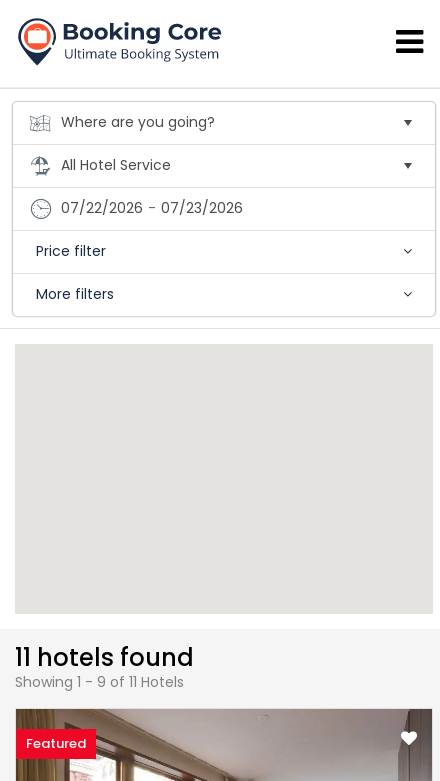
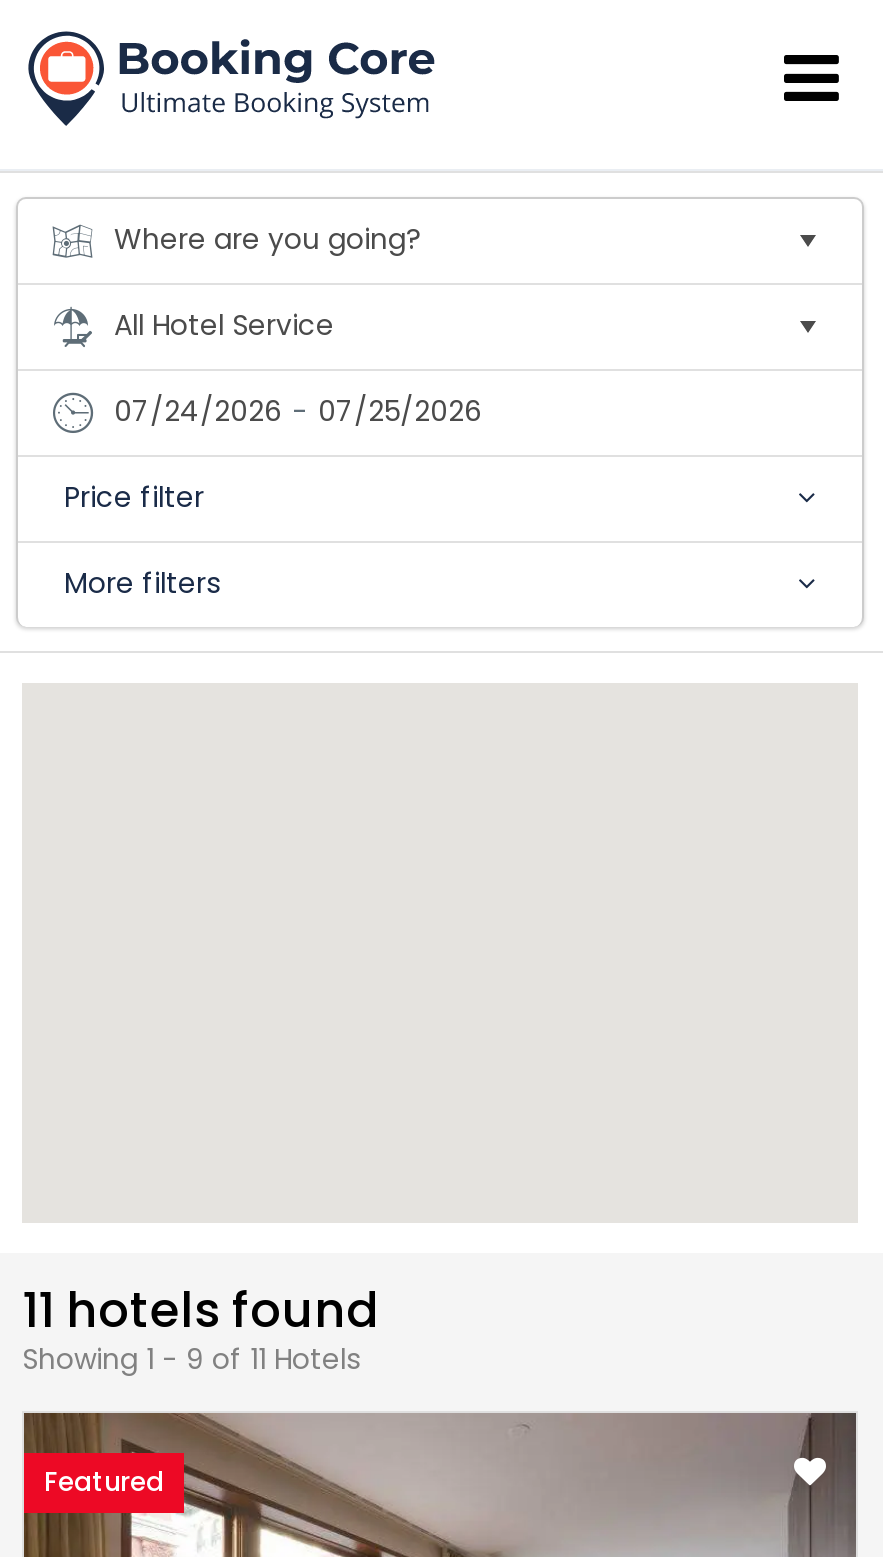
- 07/22/2026 - 07/23/2026
+ 07/24/2026 - 07/25/2026
